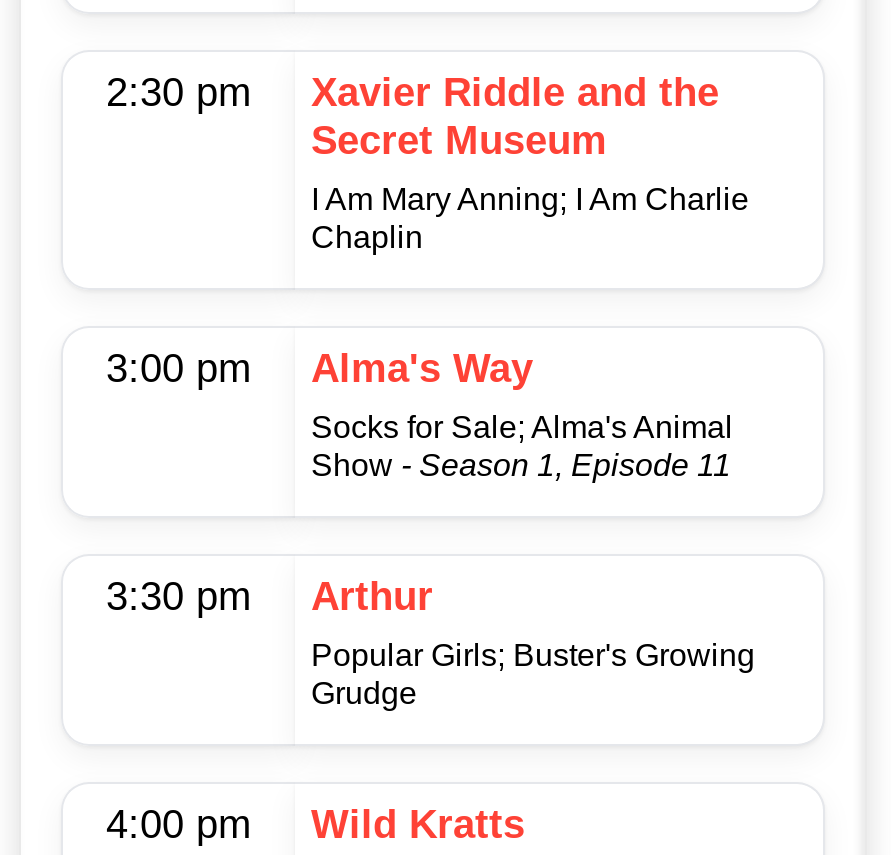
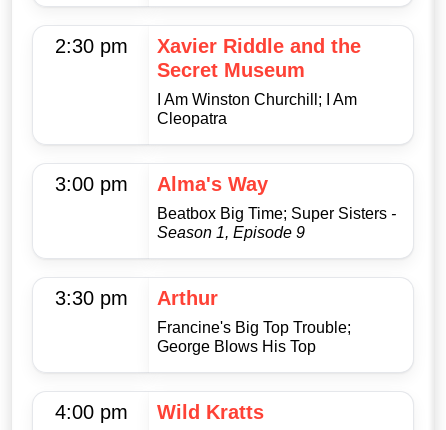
- I Am Mary Anning; I Am Charlie
- Chaplin
+ I Am Winston Churchill; I Am
+ Cleopatra

- Socks for Sale; Alma's Animal
- Show - Season 1, Episode 11
+ Beatbox Big Time; Super Sisters -
+ Season 1, Episode 9

- Popular Girls; Buster's Growing
- Grudge
+ Francine's Big Top Trouble;
+ George Blows His Top
